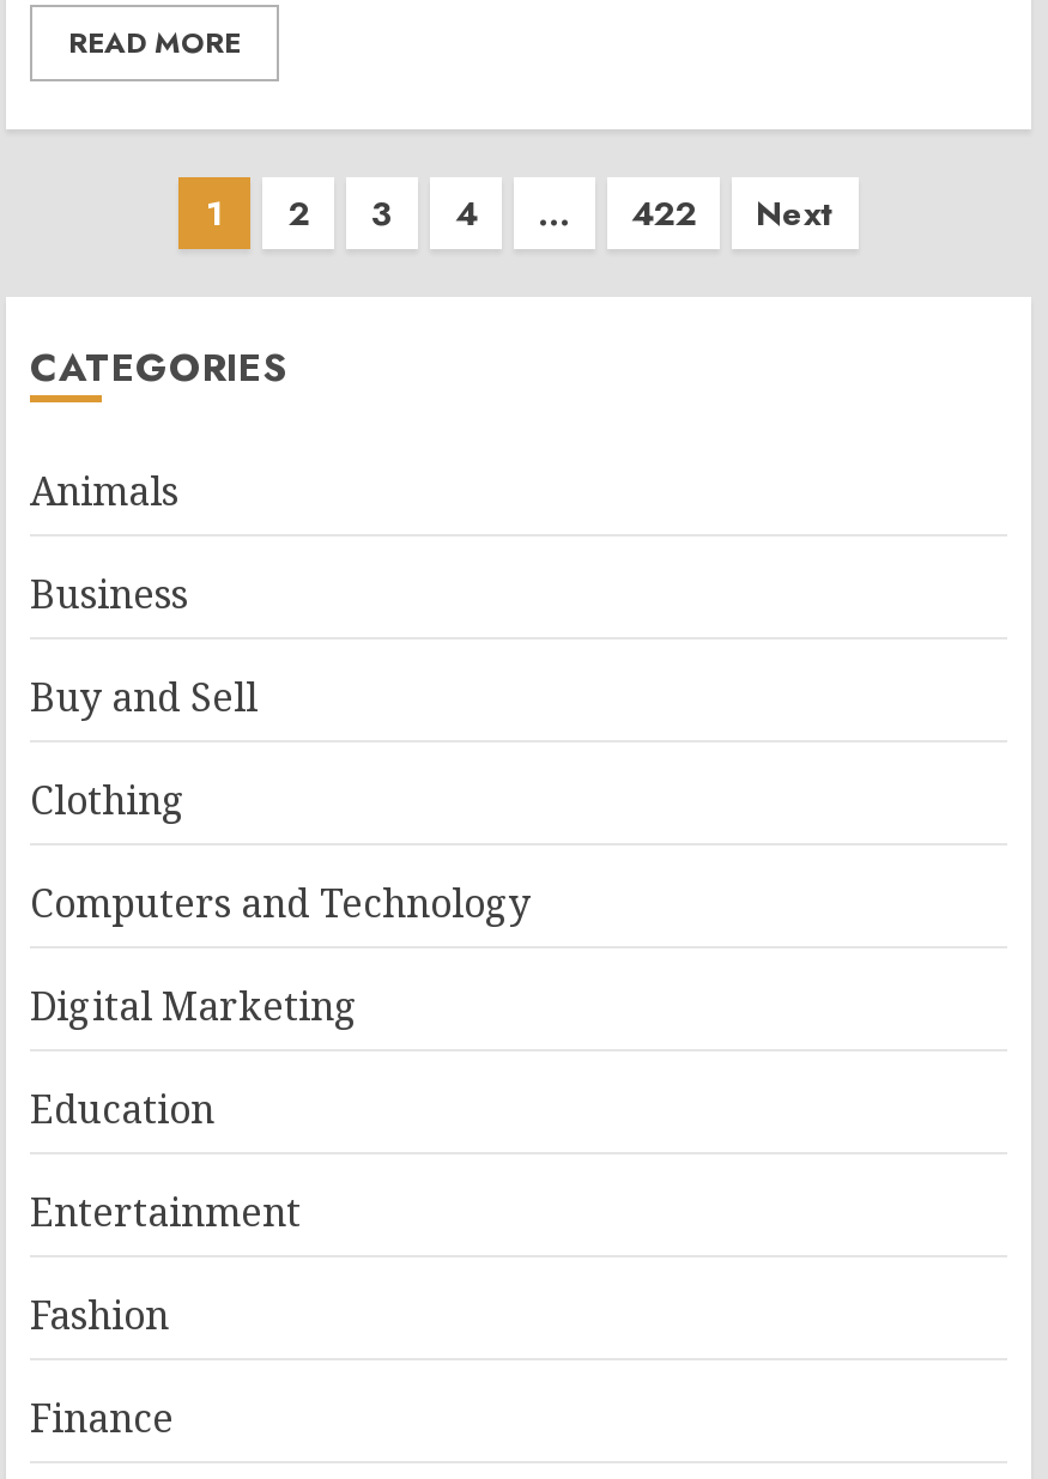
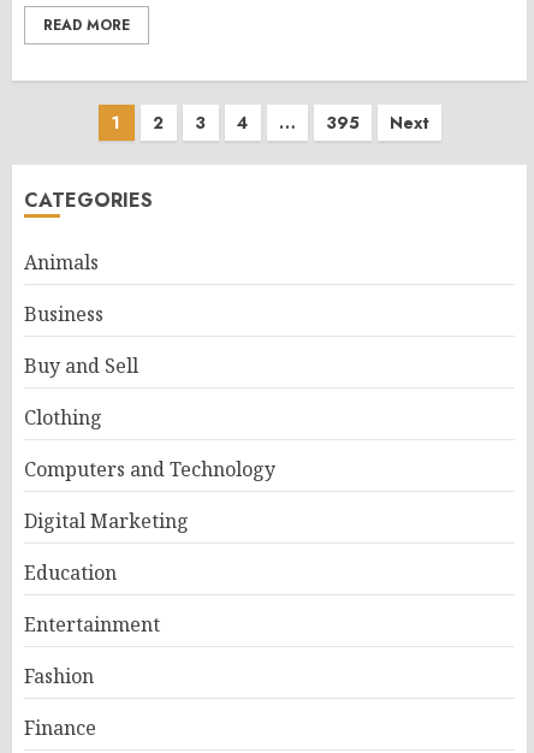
- 422
+ 395
